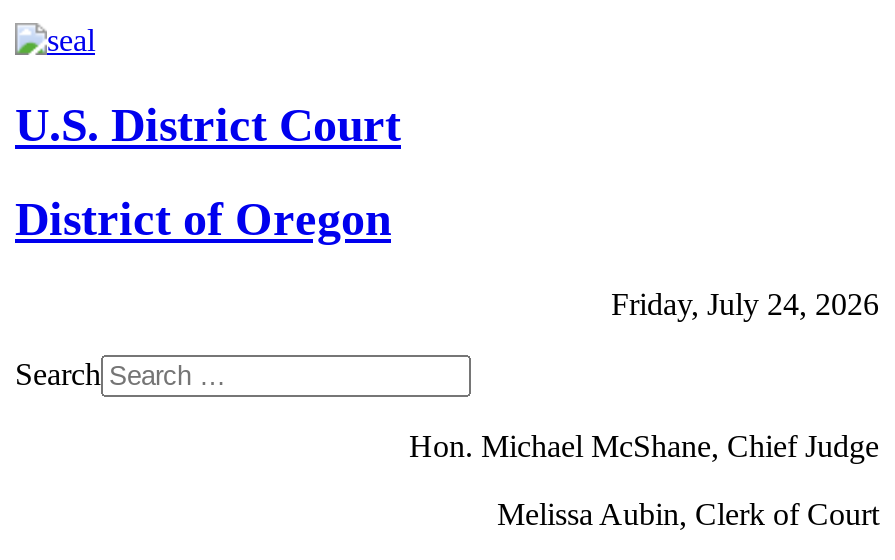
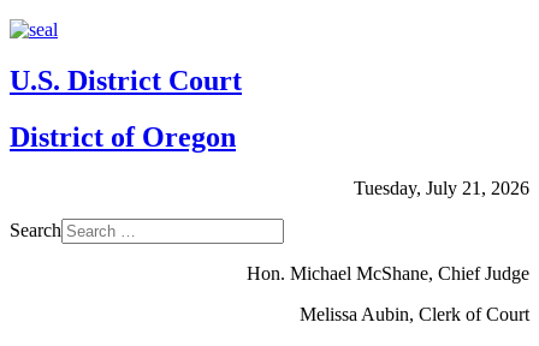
- Friday, July 24, 2026
+ Tuesday, July 21, 2026
